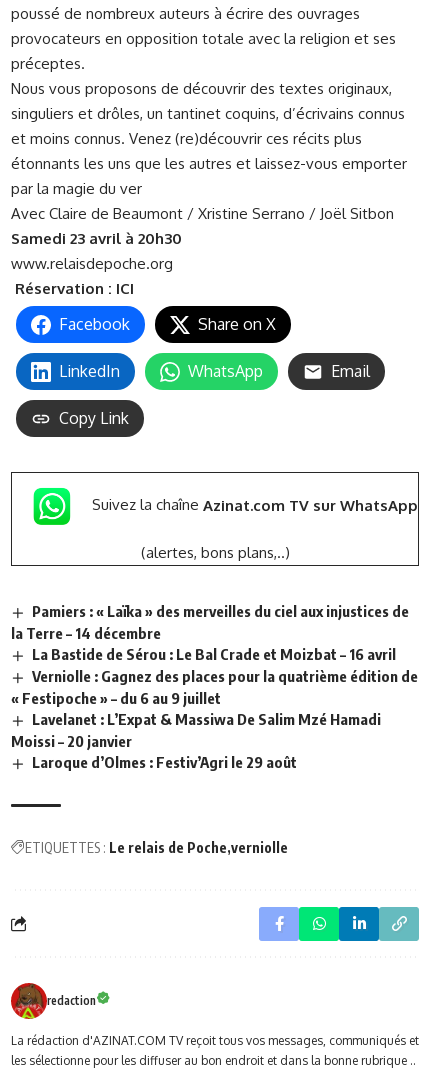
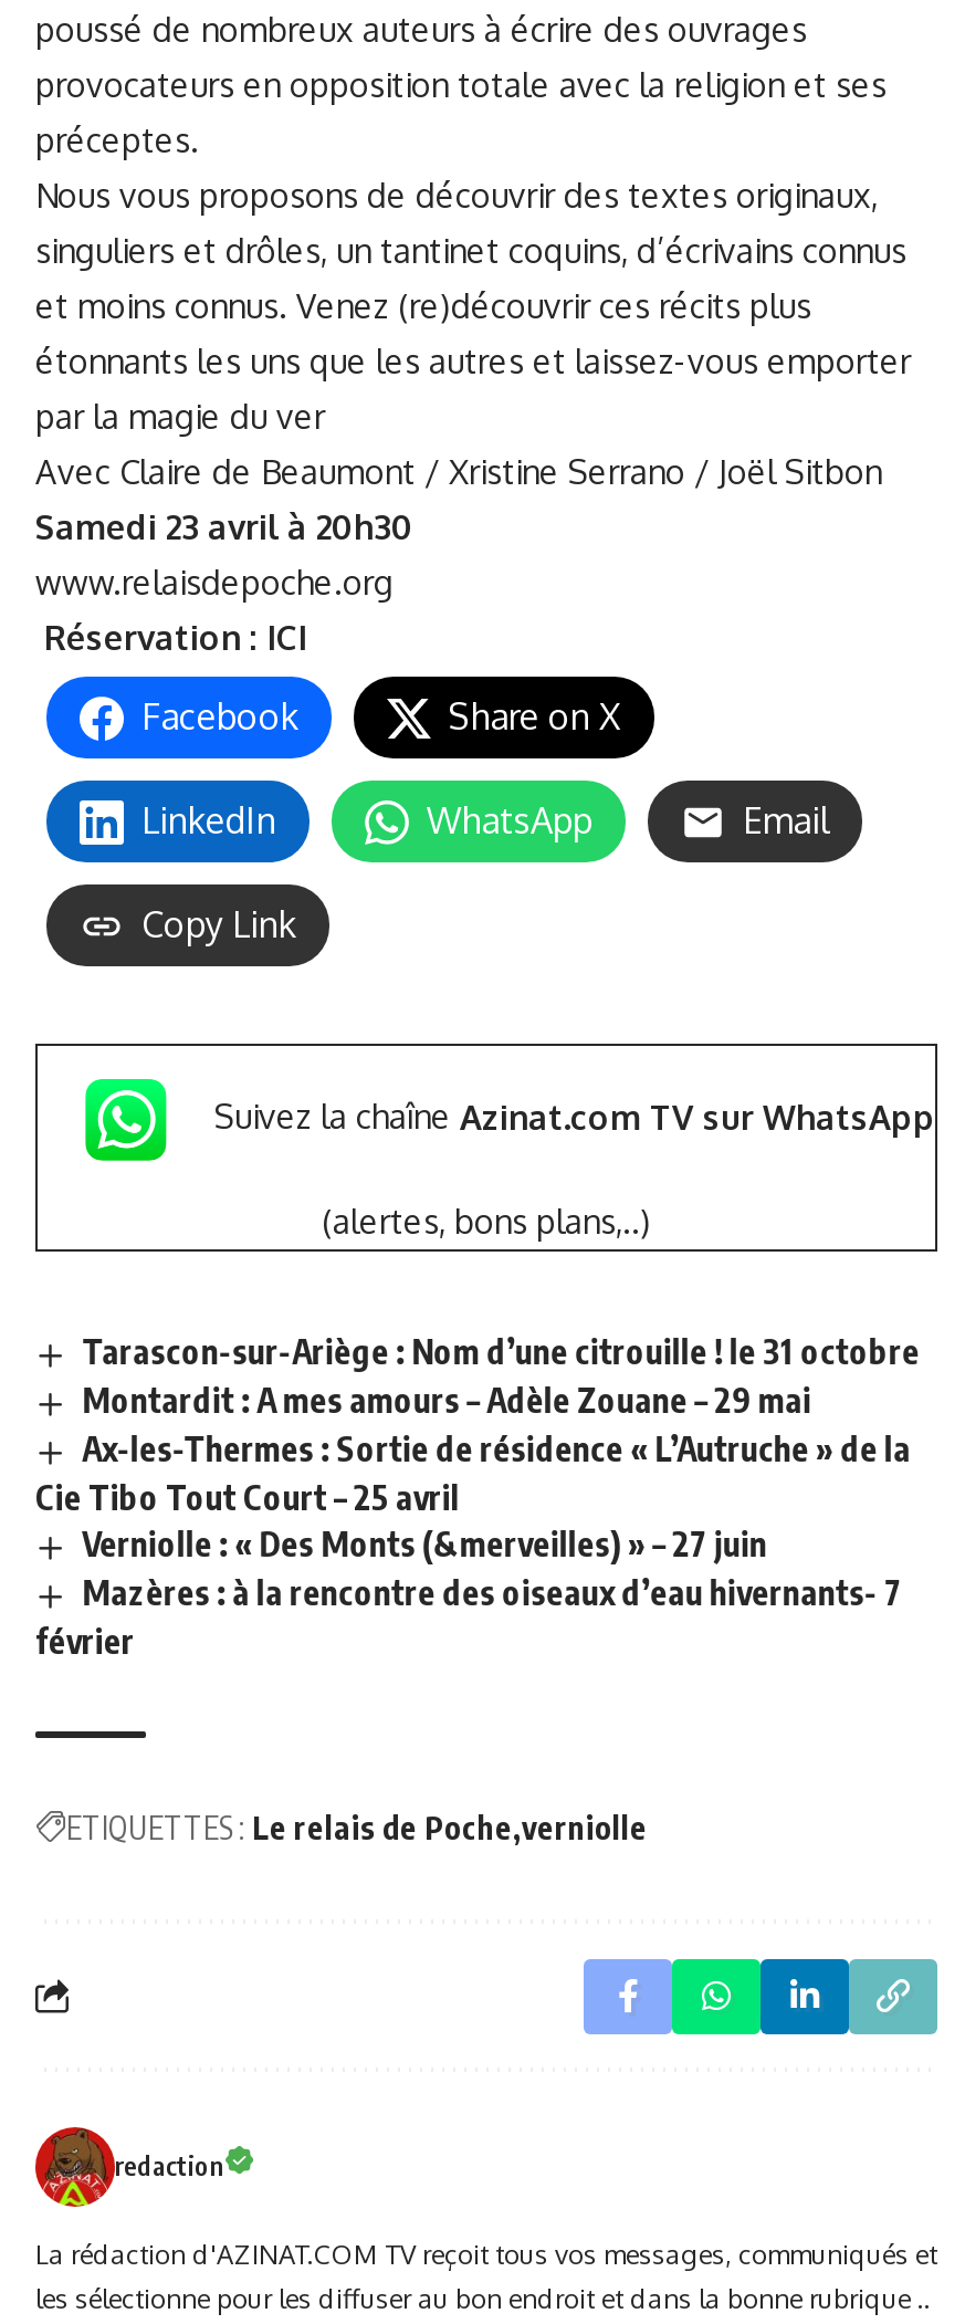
- Pamiers : « Laïka » des merveilles du ciel aux injustices de
- la Terre – 14 décembre
- La Bastide de Sérou : Le Bal Crade et Moizbat – 16 avril
- Verniolle : Gagnez des places pour la quatrième édition de
- « Festipoche » – du 6 au 9 juillet
- Lavelanet : L’Expat & Massiwa De Salim Mzé Hamadi
- Moissi – 20 janvier
- Laroque d’Olmes : Festiv’Agri le 29 août
+ Tarascon-sur-Ariège : Nom d’une citrouille ! le 31 octobre
+ Montardit : A mes amours – Adèle Zouane – 29 mai
+ Ax-les-Thermes : Sortie de résidence « L’Autruche » de la
+ Cie Tibo Tout Court – 25 avril
+ Verniolle : « Des Monts (&merveilles) » – 27 juin
+ Mazères : à la rencontre des oiseaux d’eau hivernants- 7
+ février
